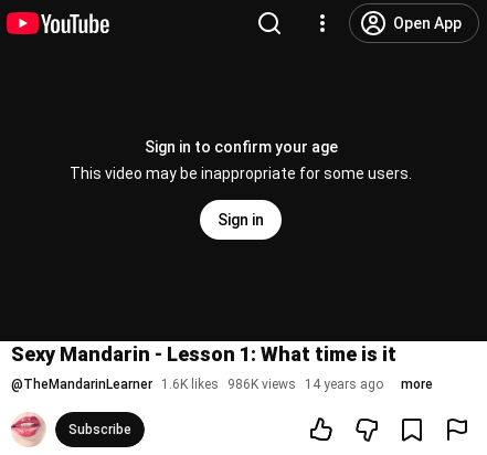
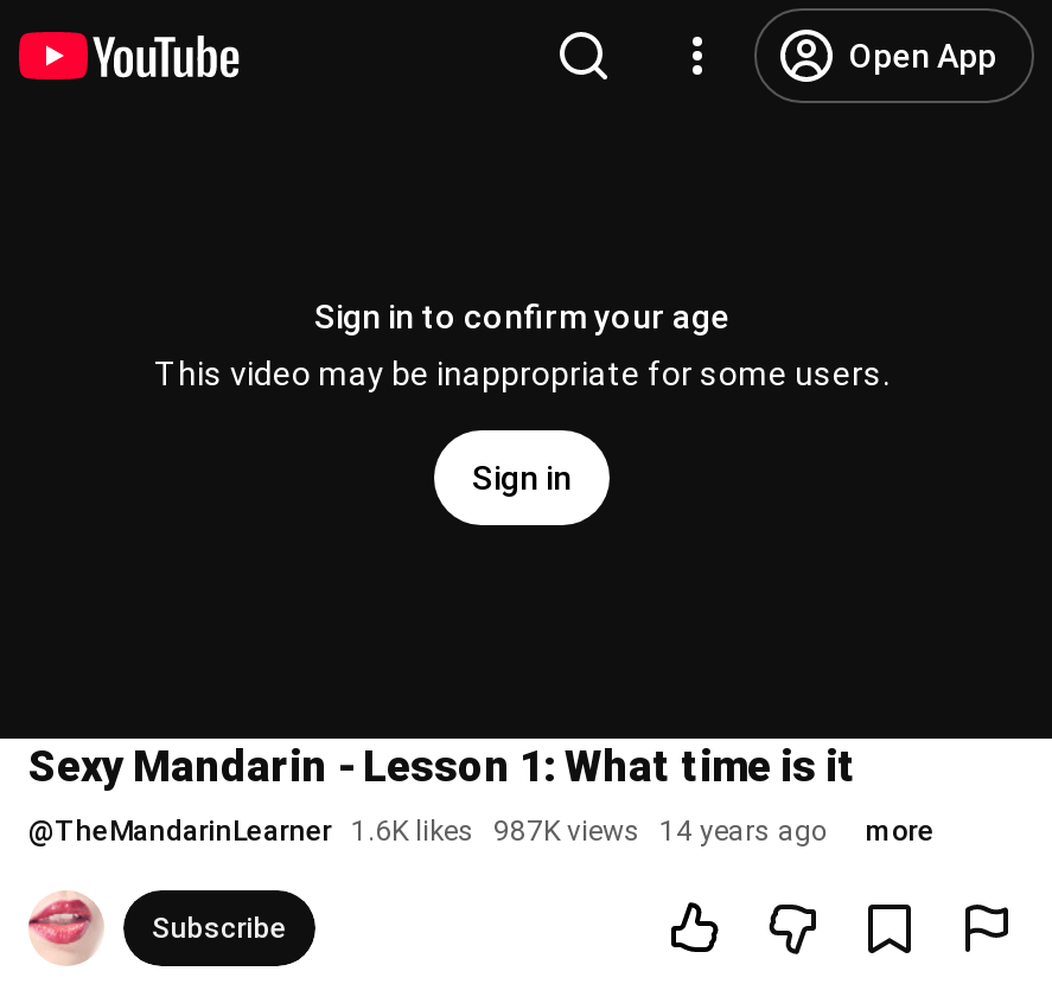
- @TheMandarinLearner 1.6K likes 986K views 14 years ago
+ @TheMandarinLearner 1.6K likes 987K views 14 years ago
